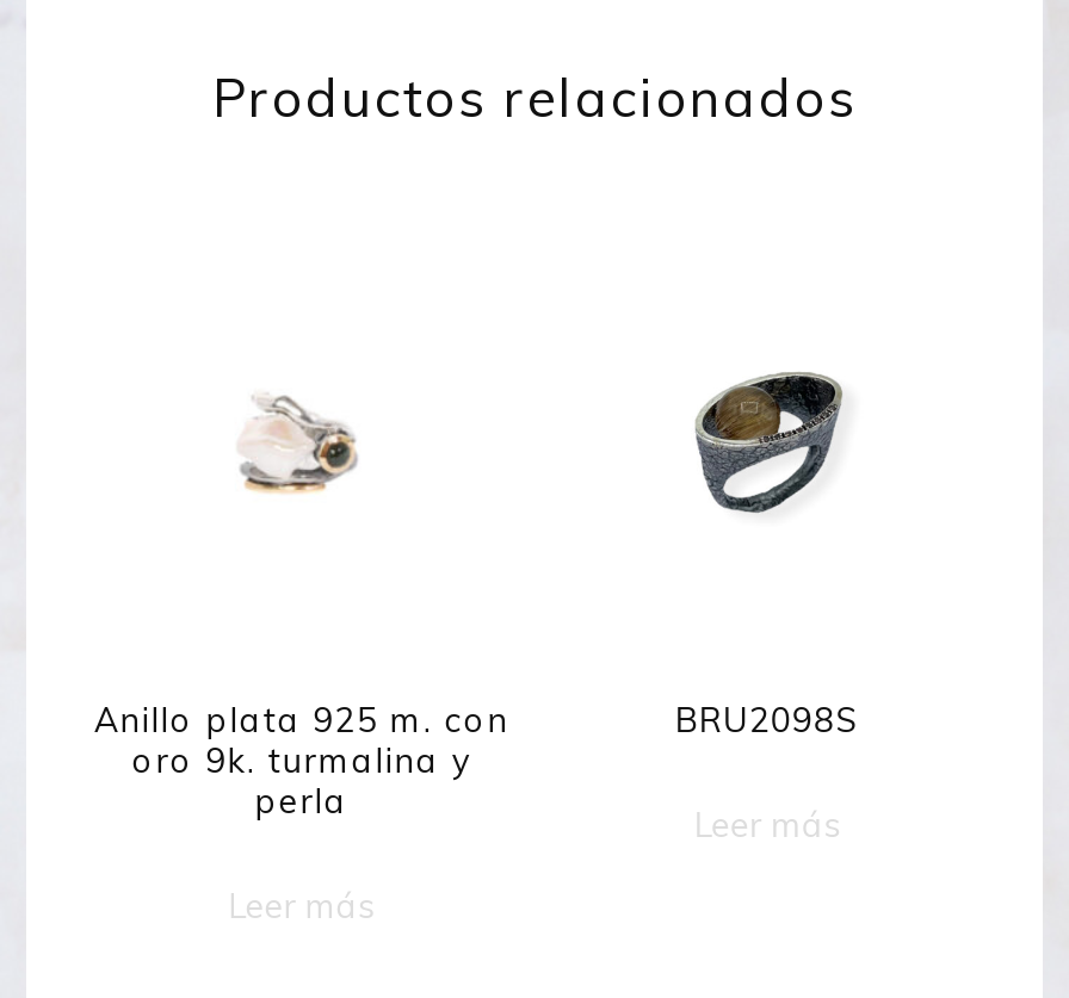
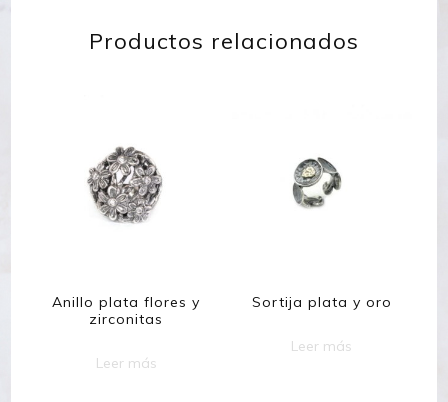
- [image]
+ [image]

- [image]
+ [image]

- Anillo plata 925 m. con
- oro 9k. turmalina y
- perla
+ Anillo plata flores y
+ zirconitas

- BRU2098S
+ Sortija plata y oro
